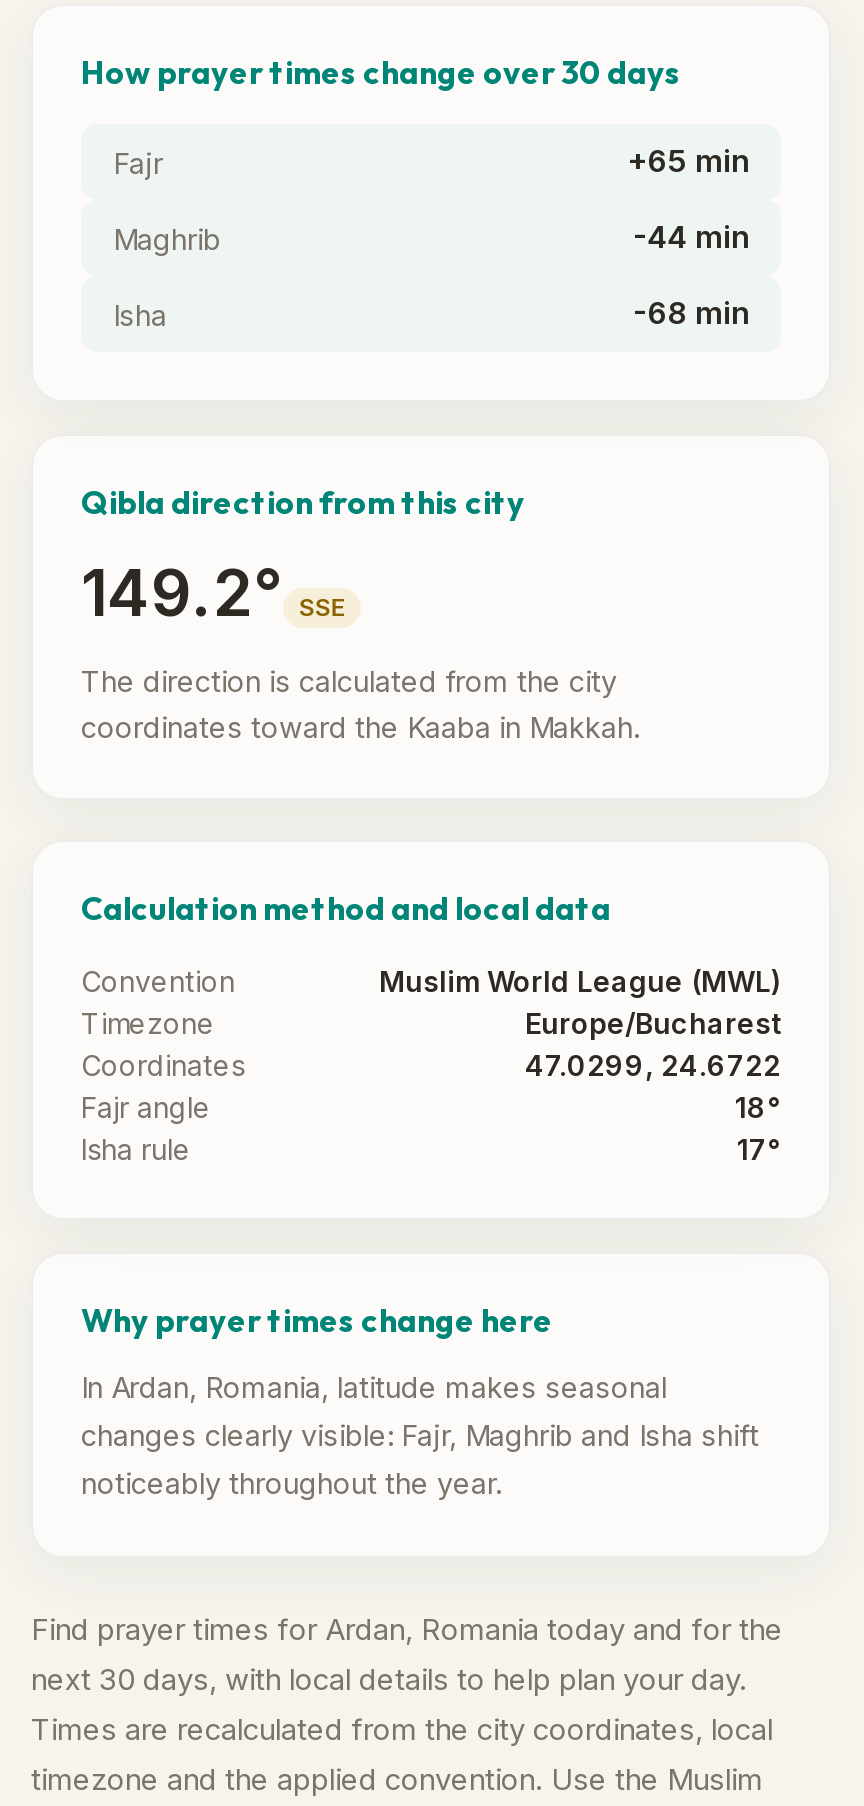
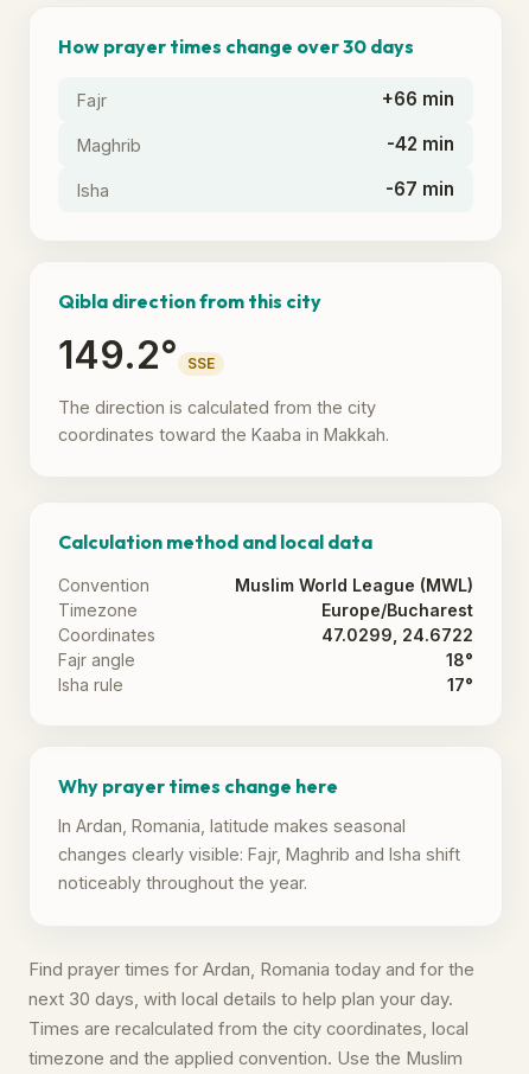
- +65 min
+ +66 min

- -44 min
+ -42 min

- -68 min
+ -67 min
